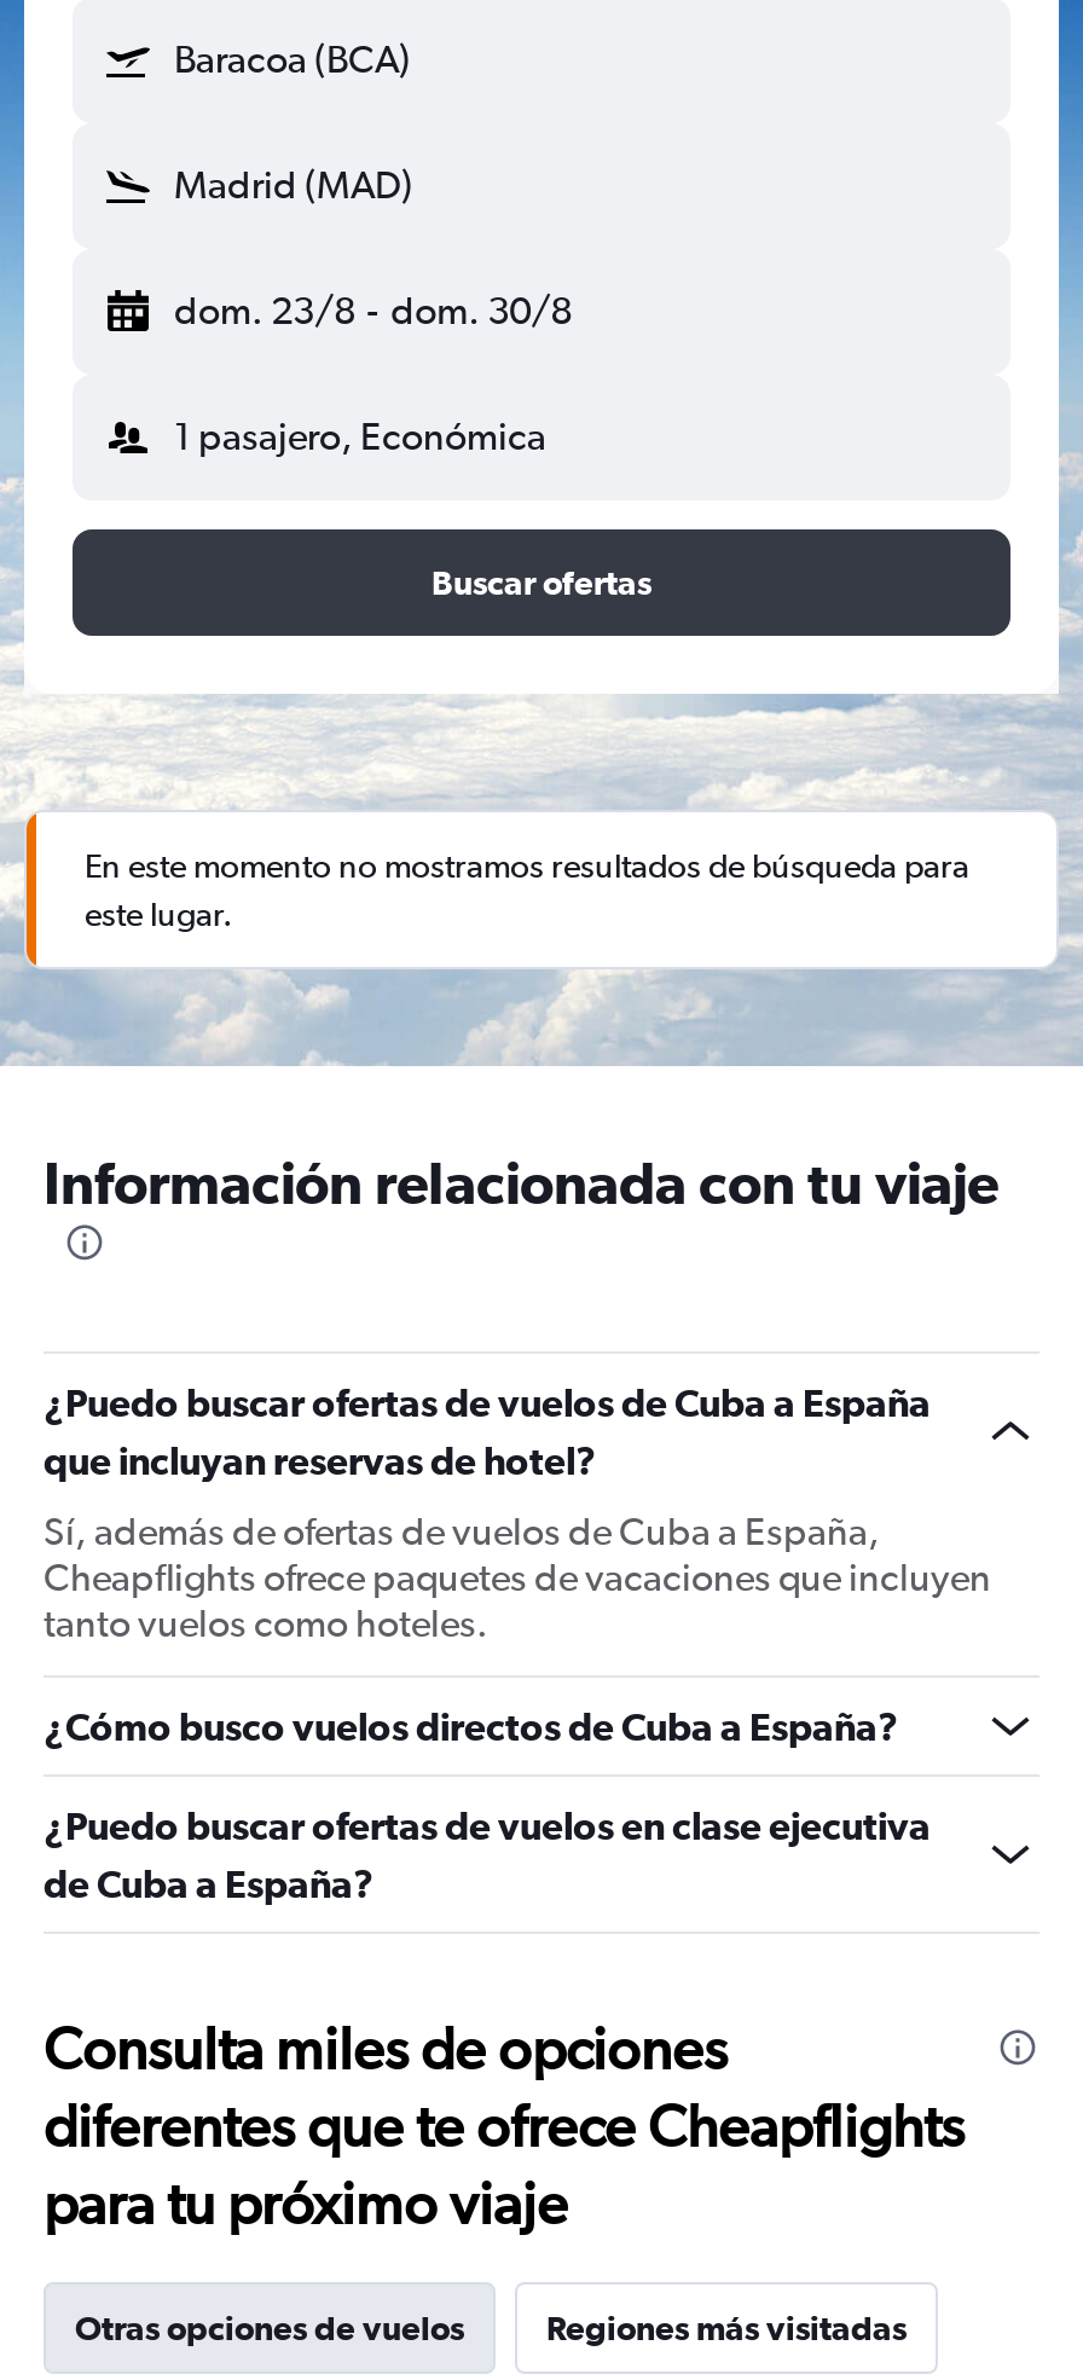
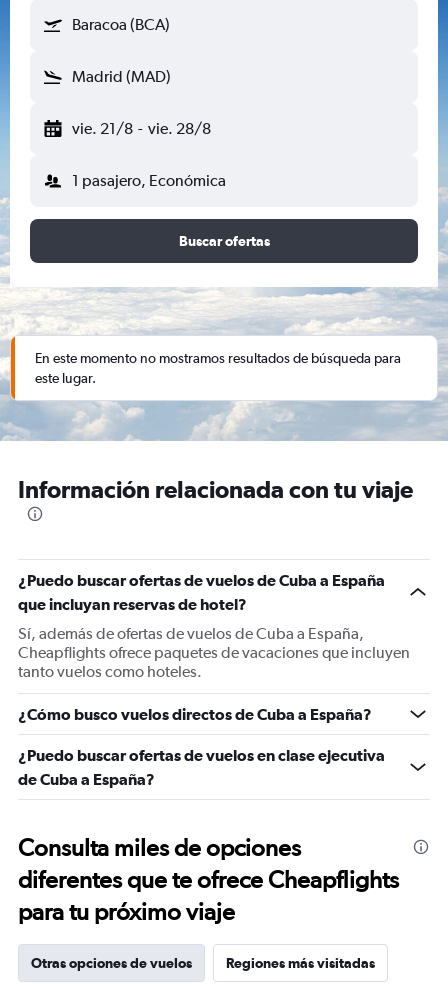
- dom. 23/8 - dom. 30/8
+ vie. 21/8 - vie. 28/8
